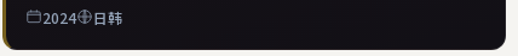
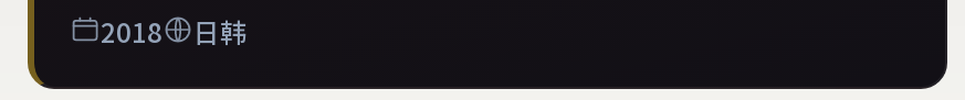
- 2024
+ 2018
